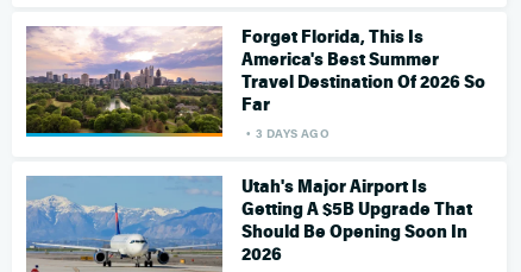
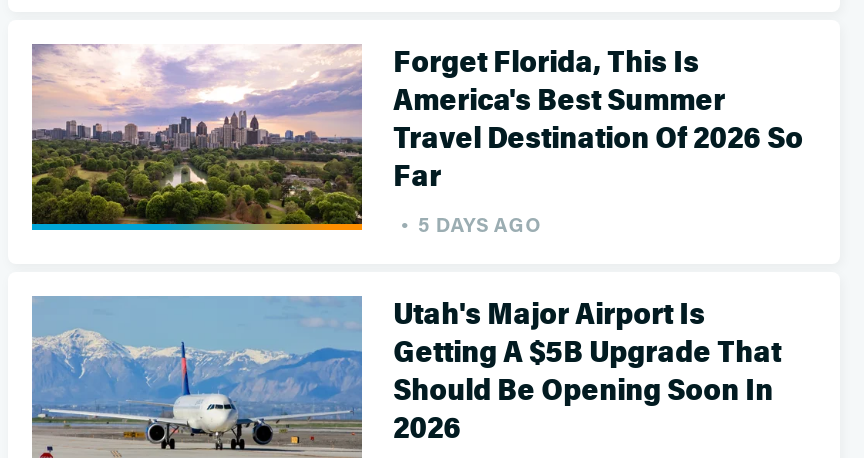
- 3 DAYS AGO
+ 5 DAYS AGO
